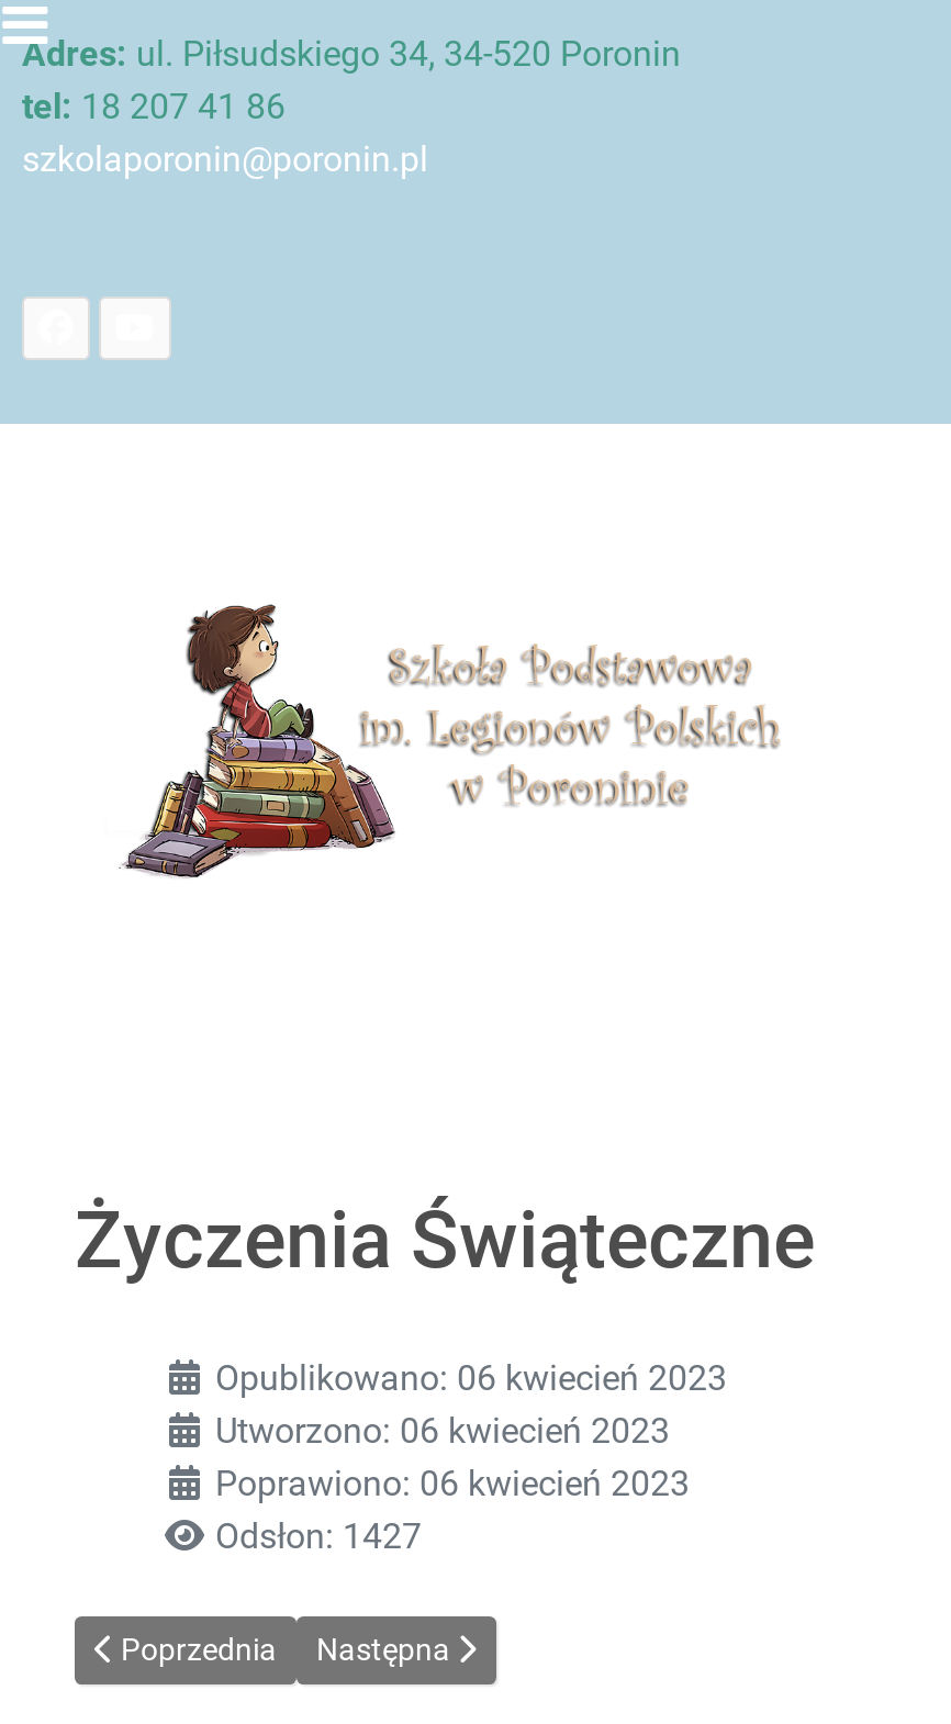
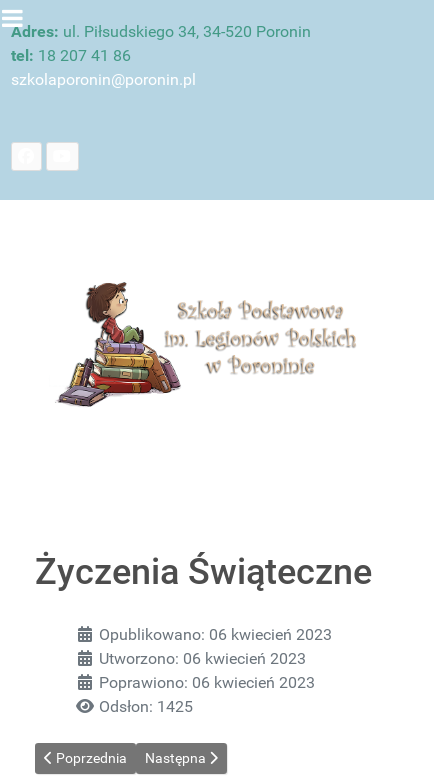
- Odsłon: 1427
+ Odsłon: 1425
